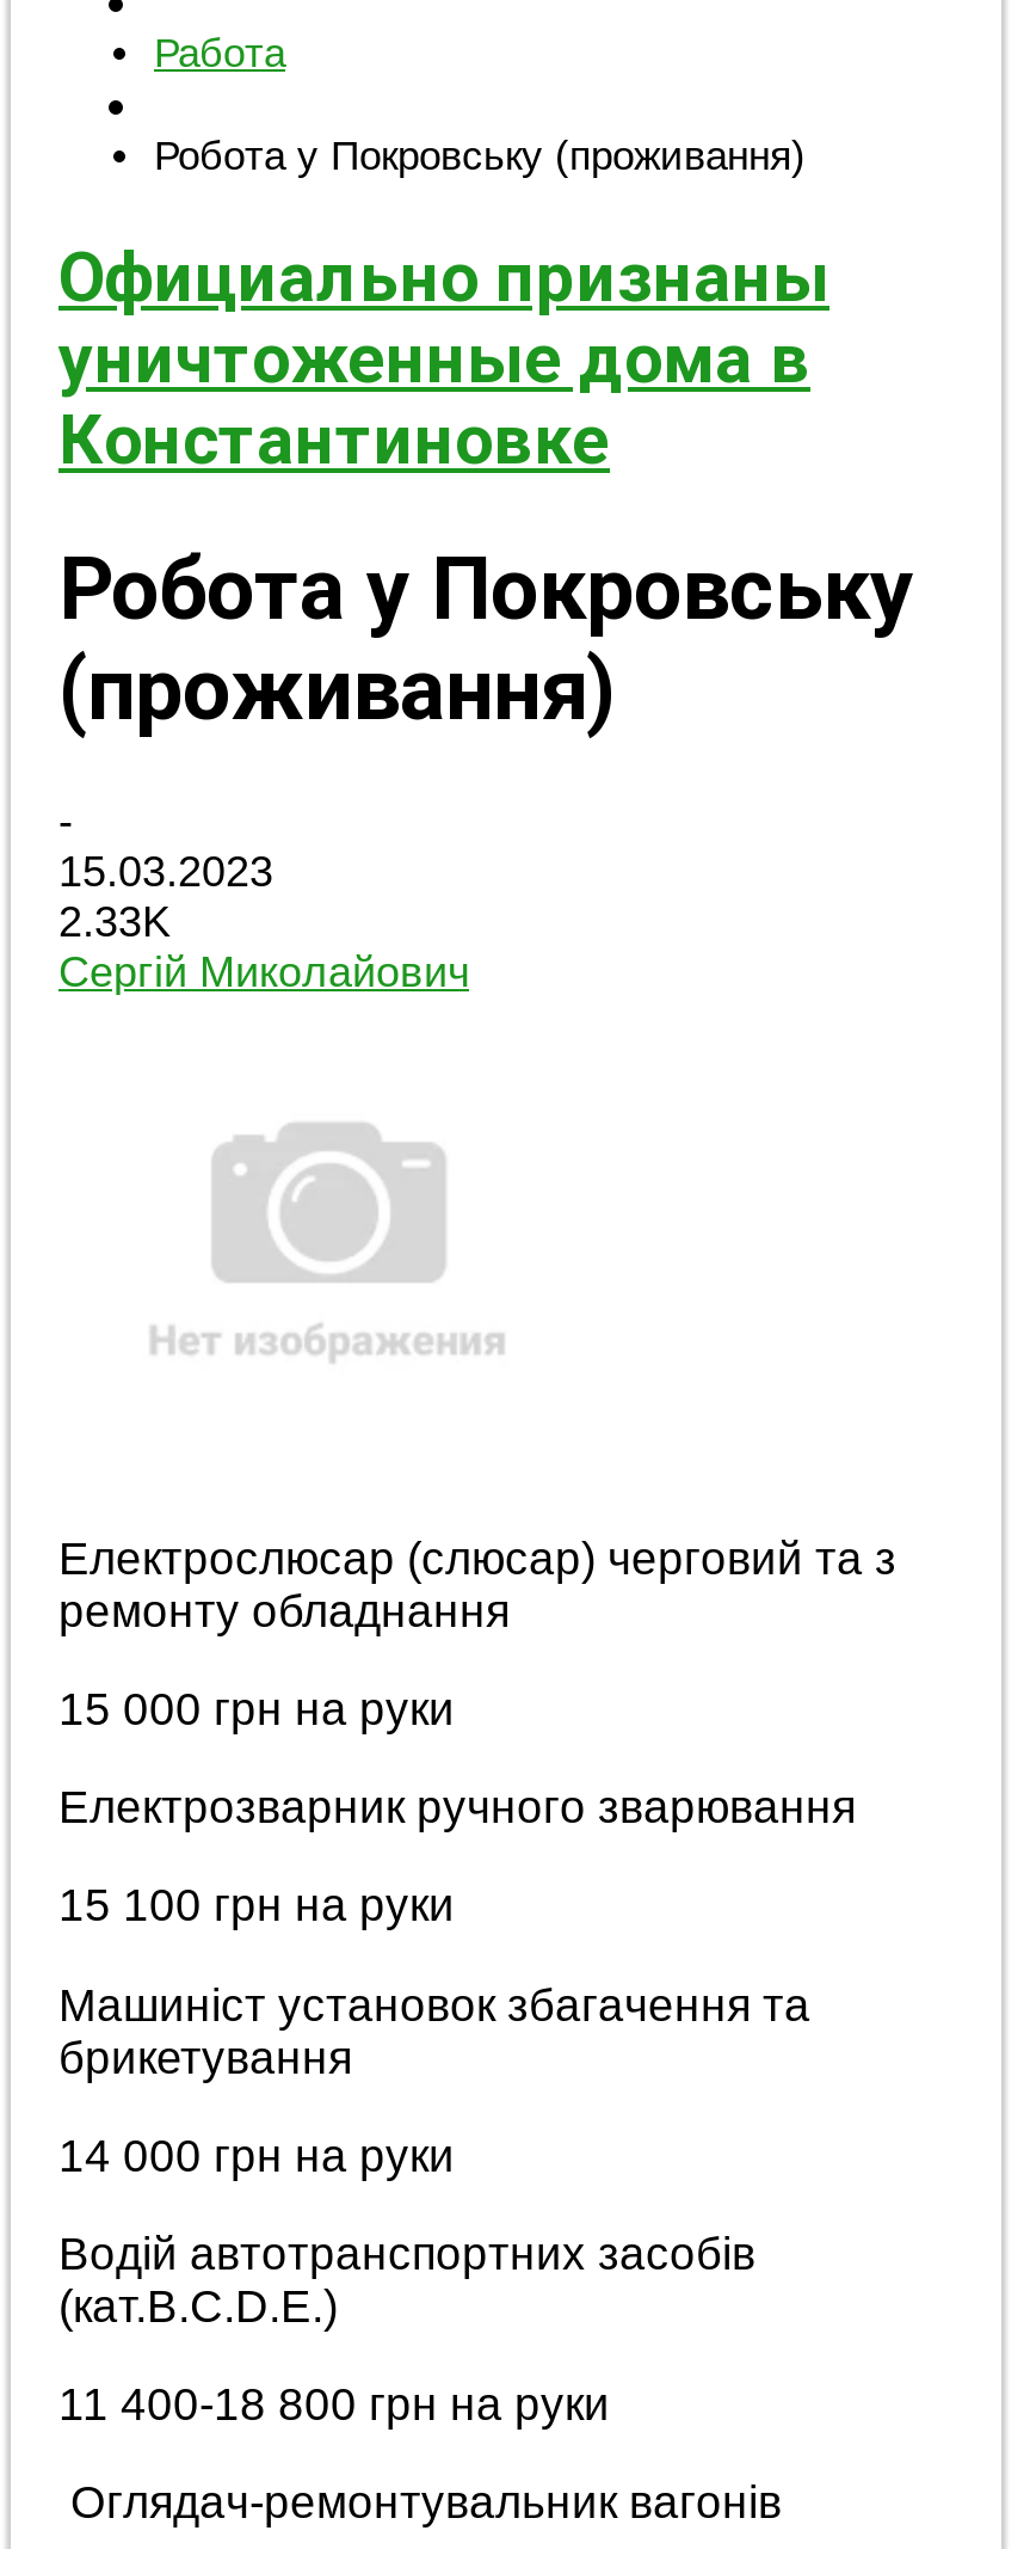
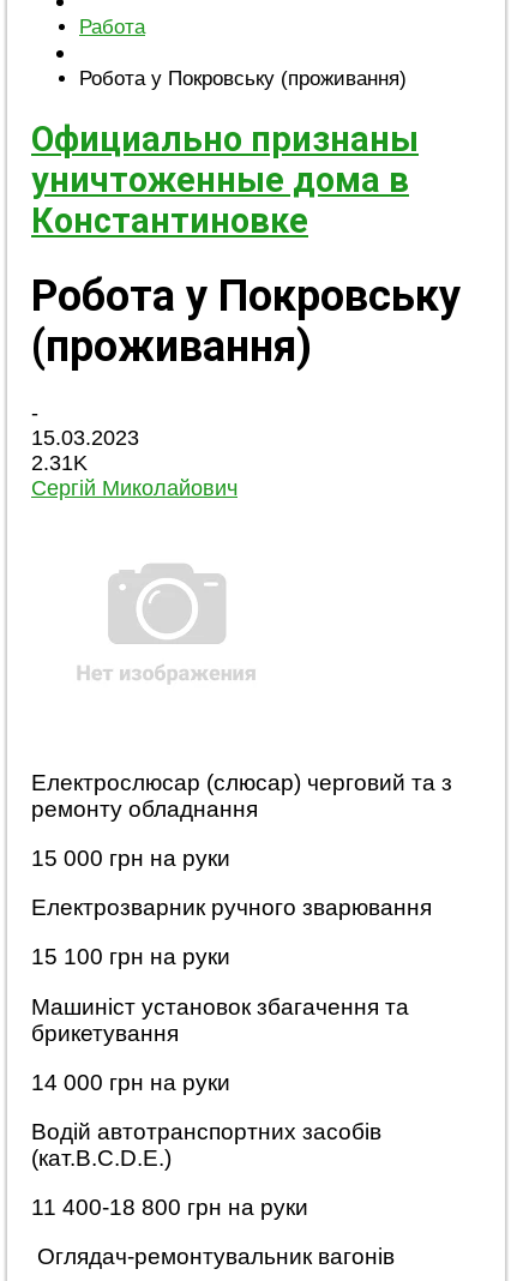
- 2.33K
+ 2.31K
